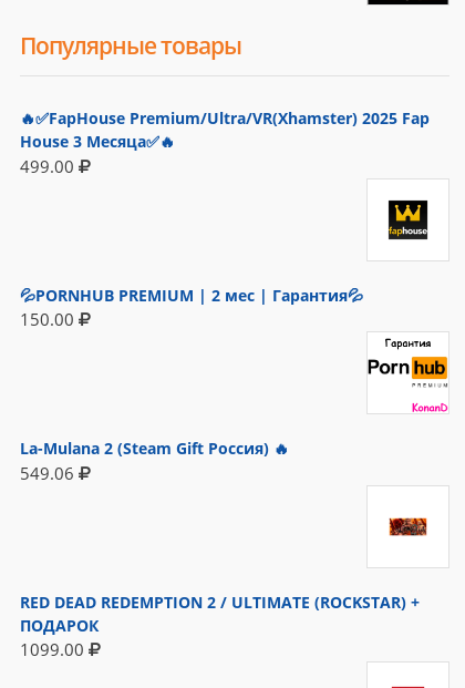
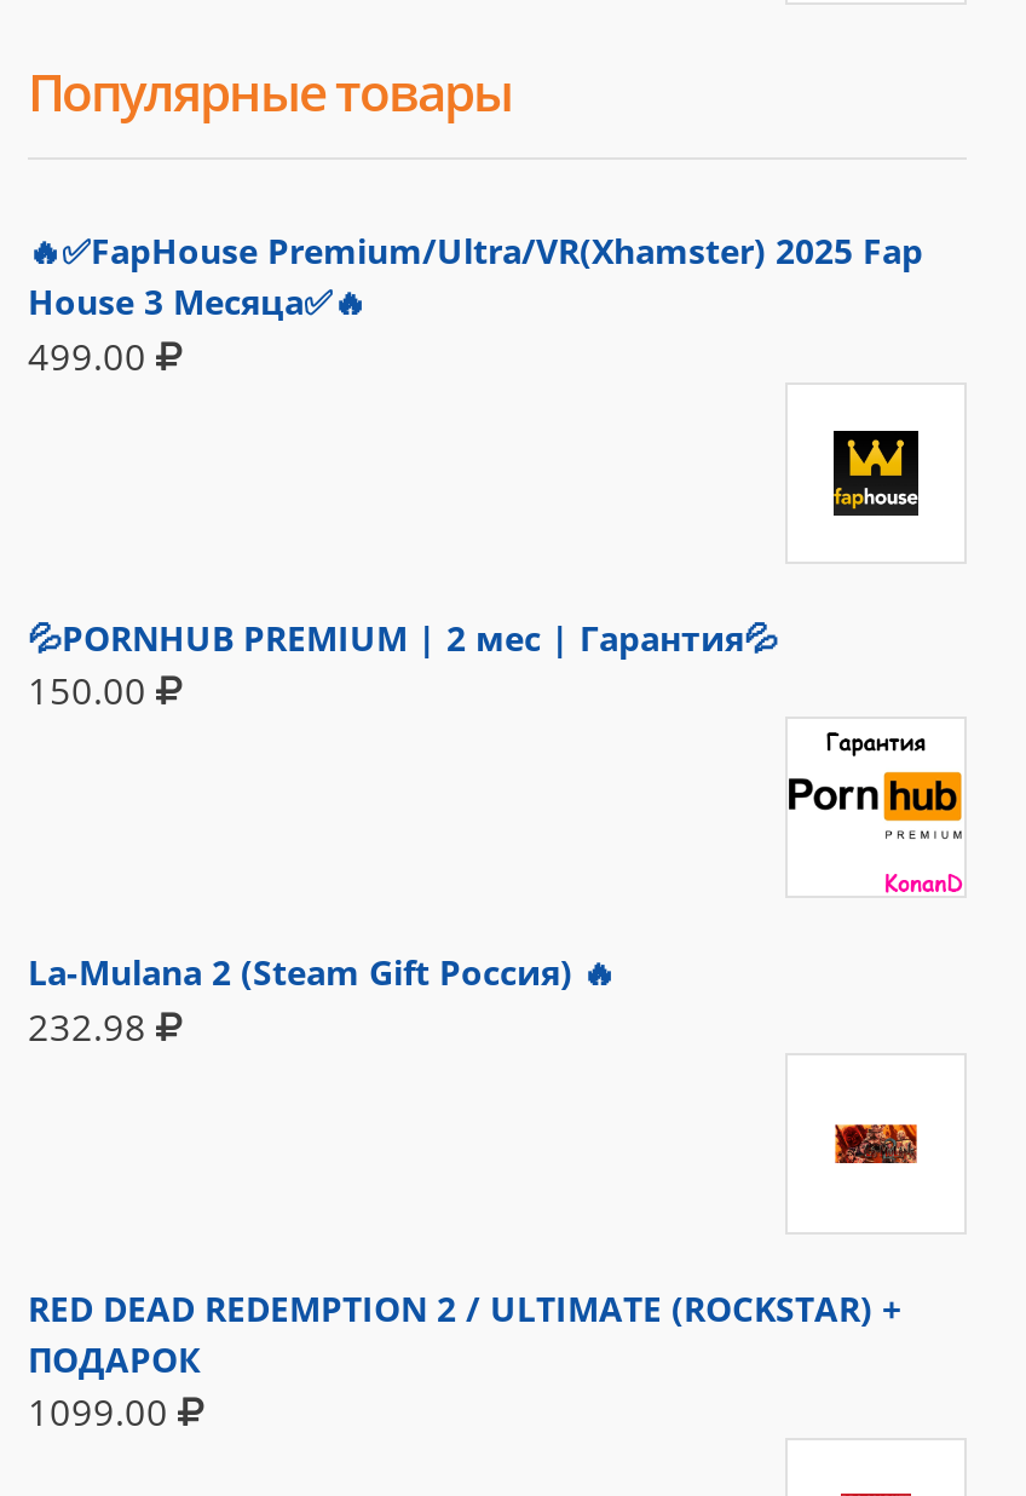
- 549.06
+ 232.98
